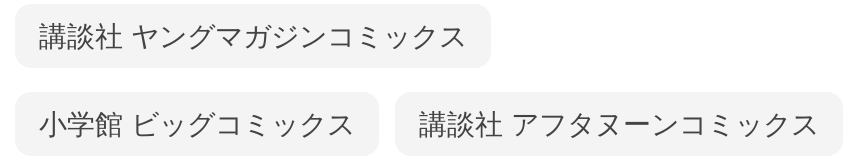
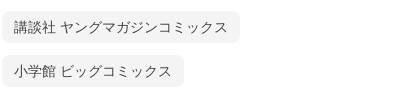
- 講談社 アフタヌーンコミックス
